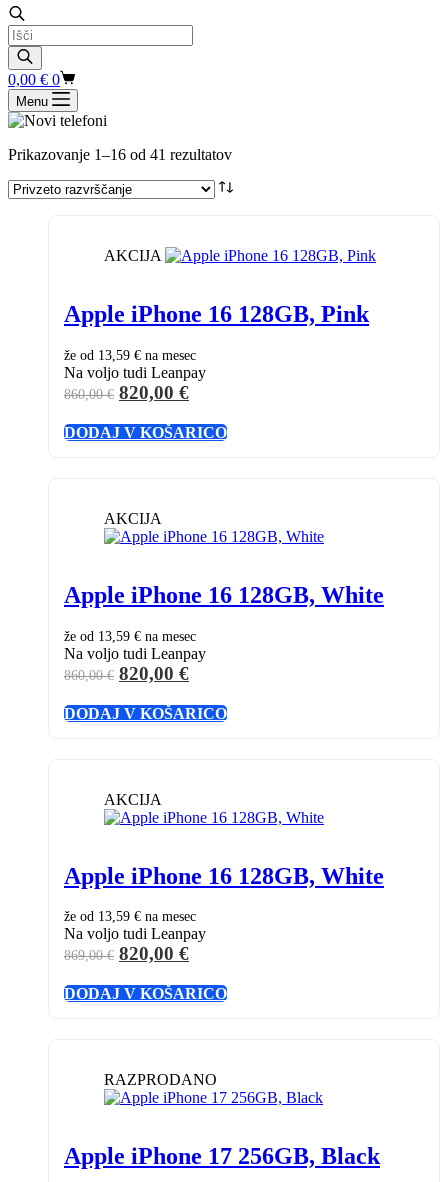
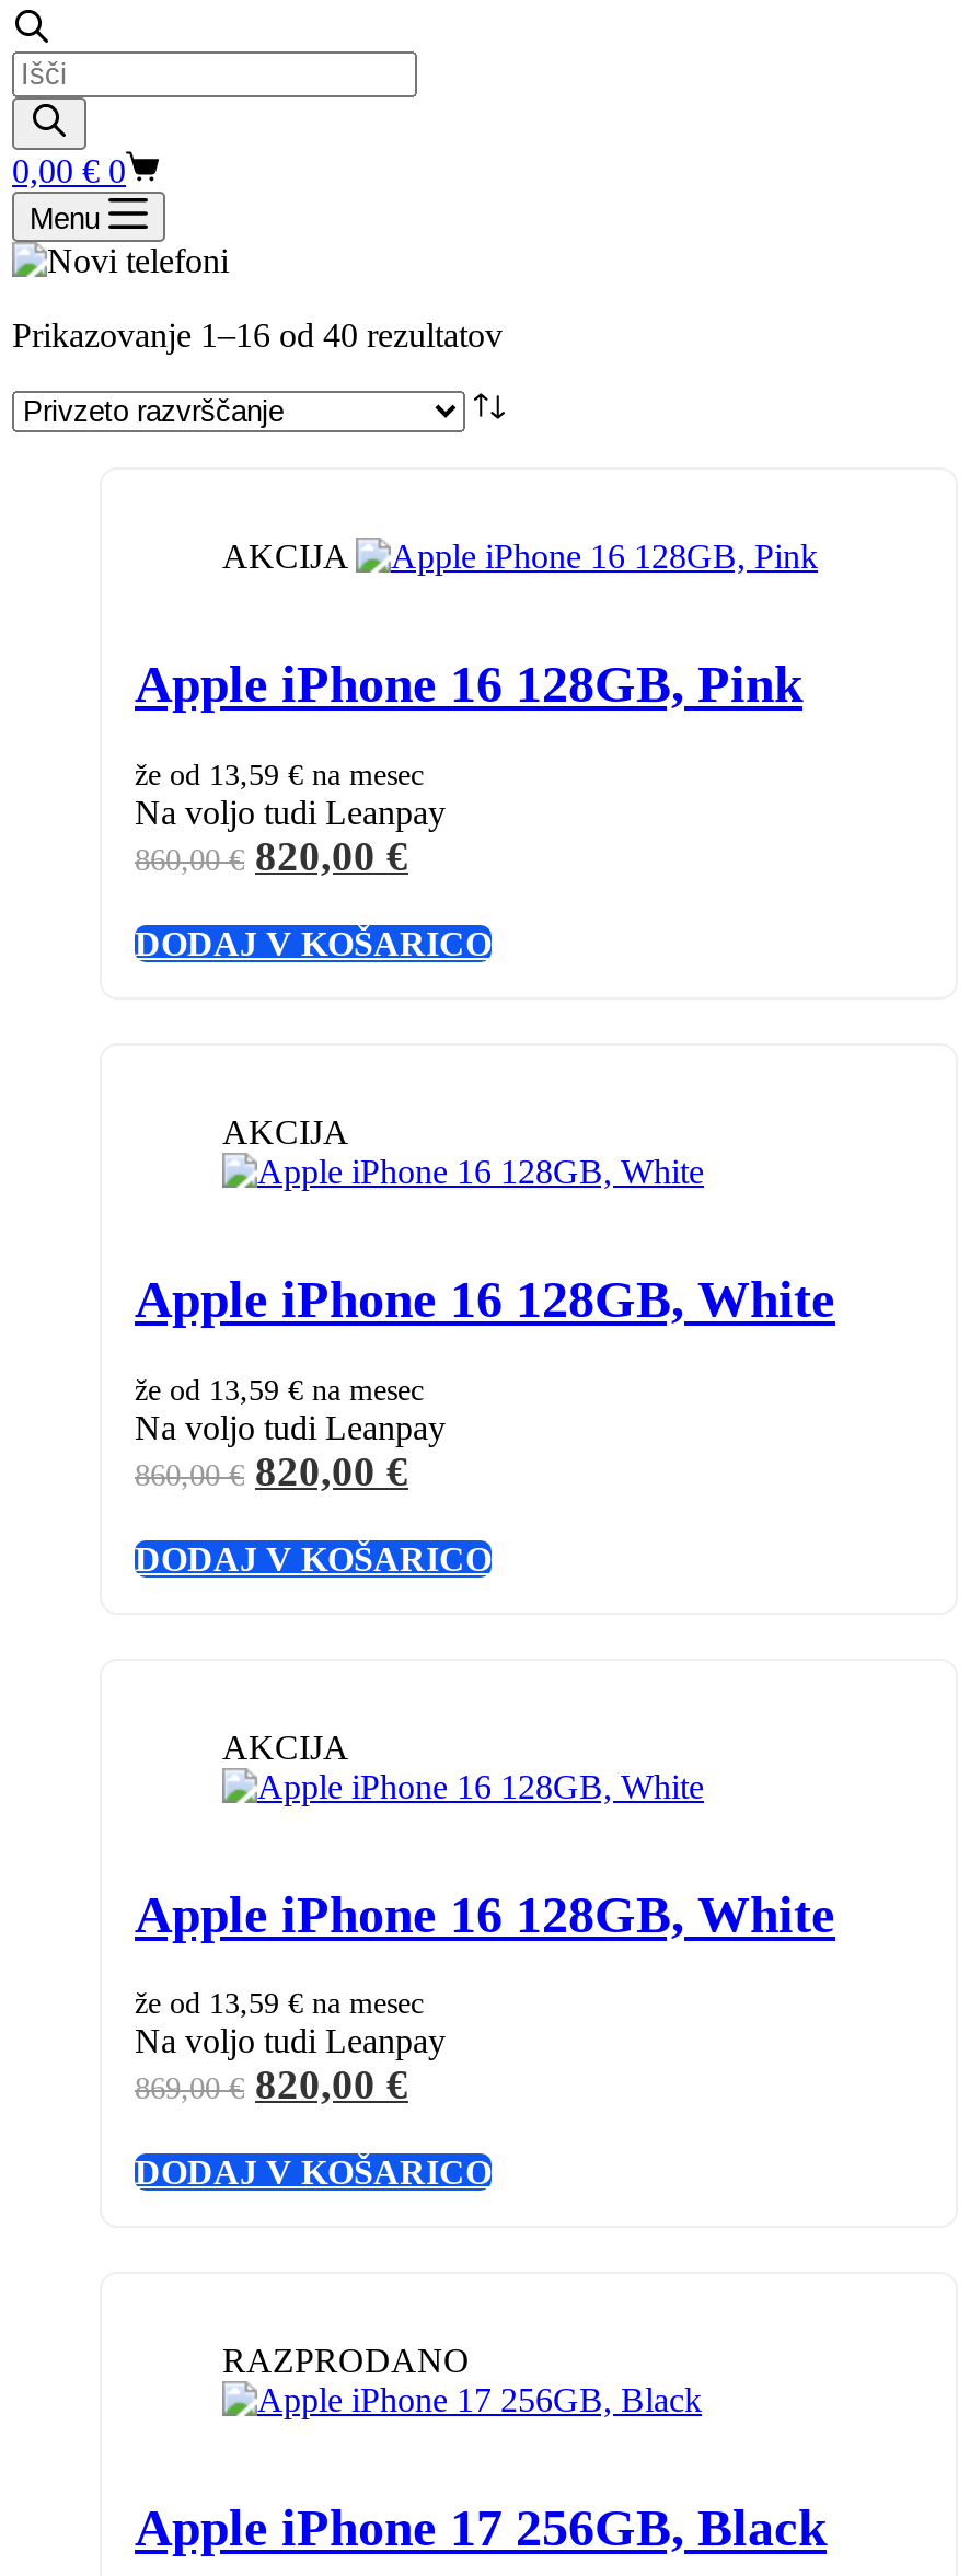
- Prikazovanje 1–16 od 41 rezultatov
+ Prikazovanje 1–16 od 40 rezultatov
